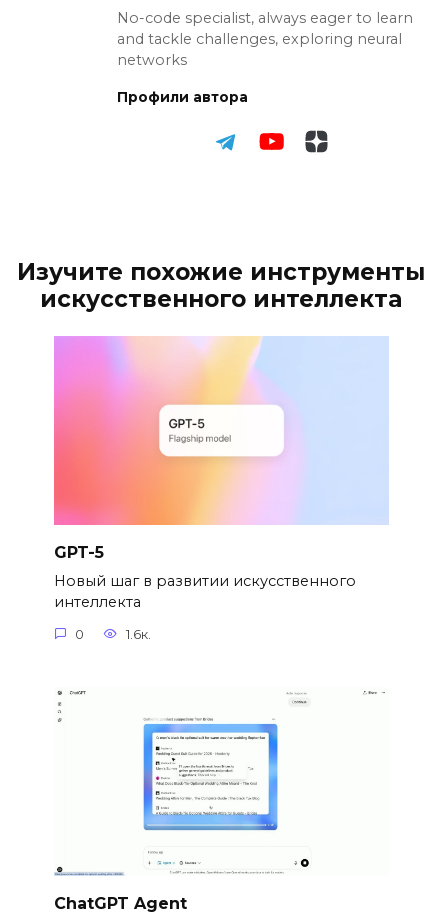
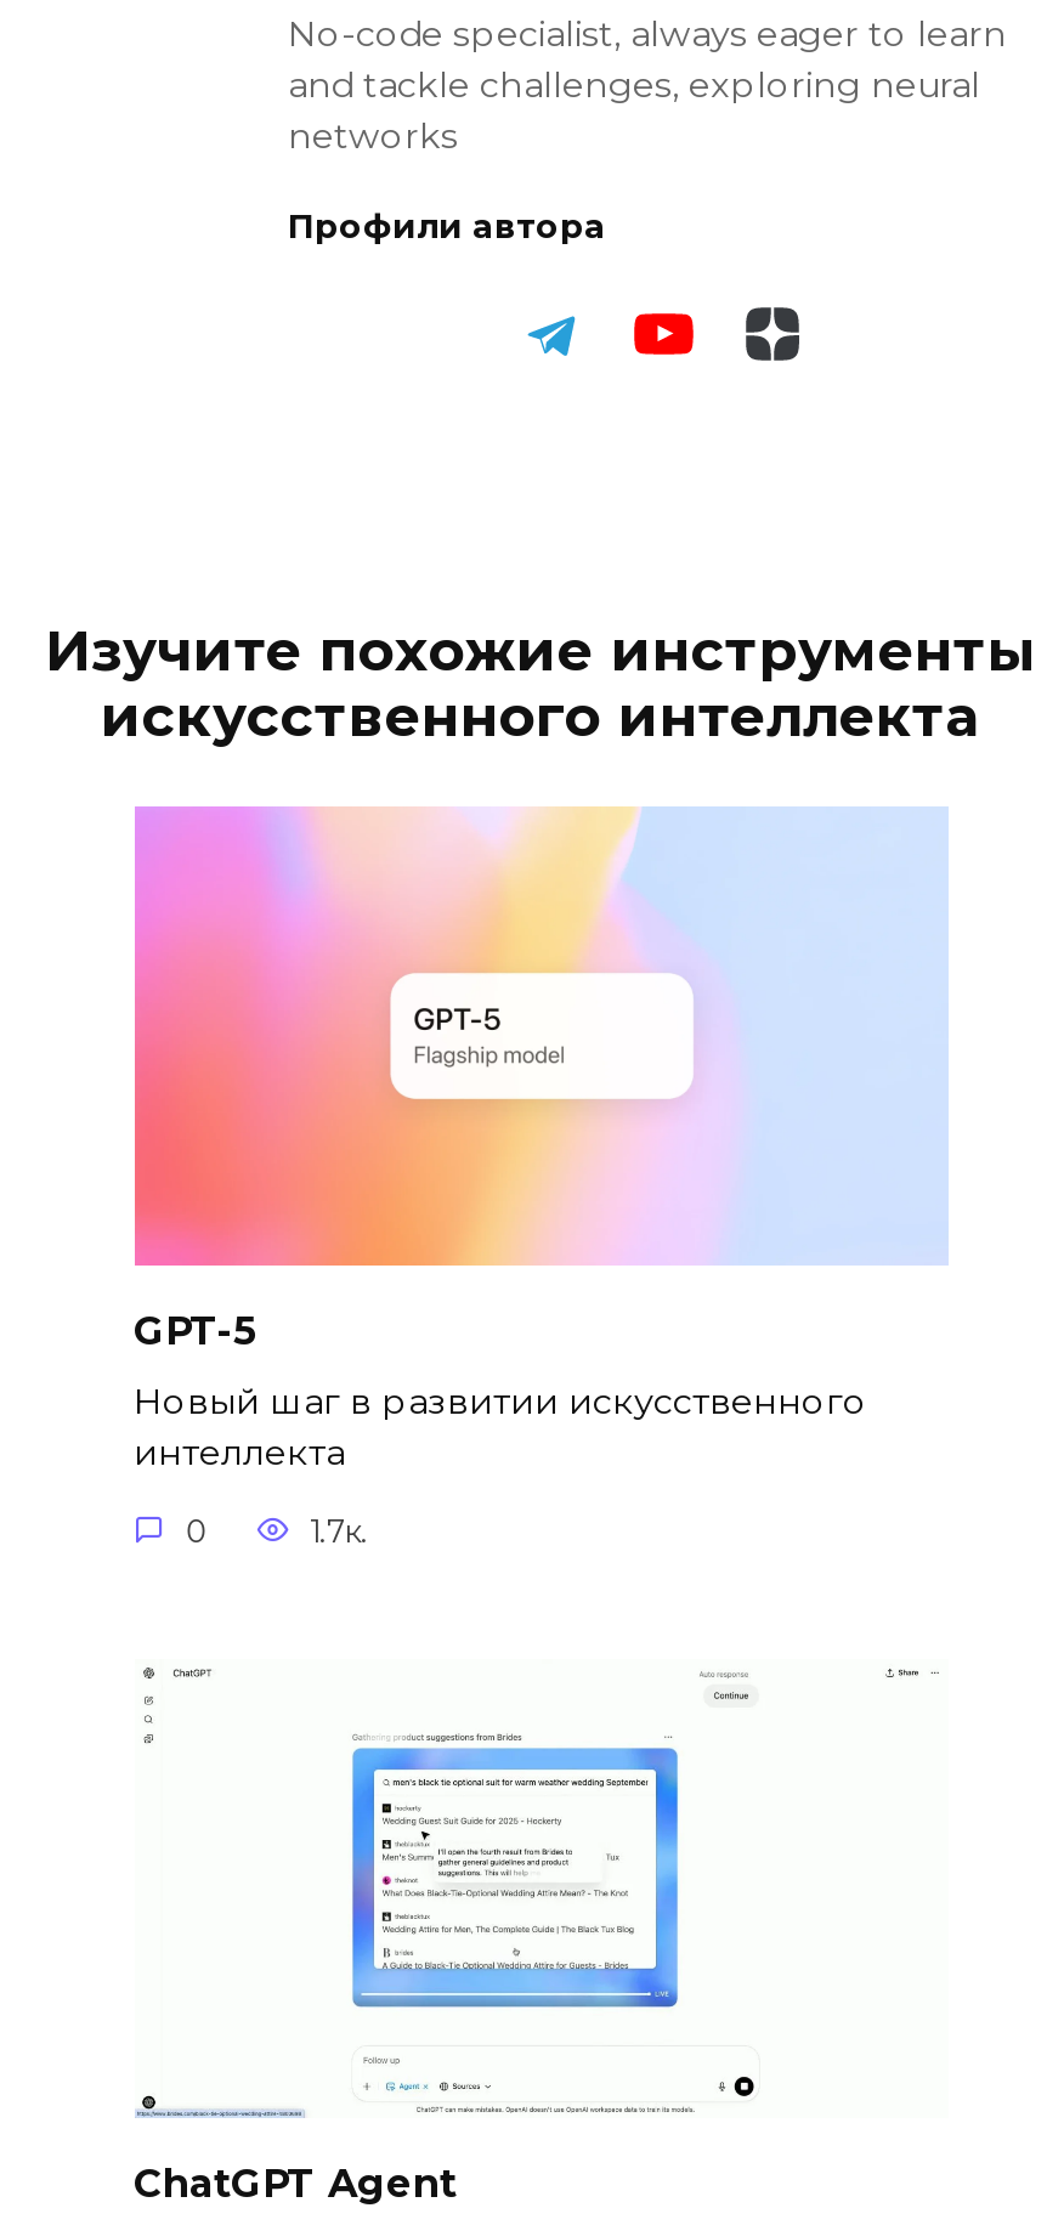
- 1.6к.
+ 1.7к.
